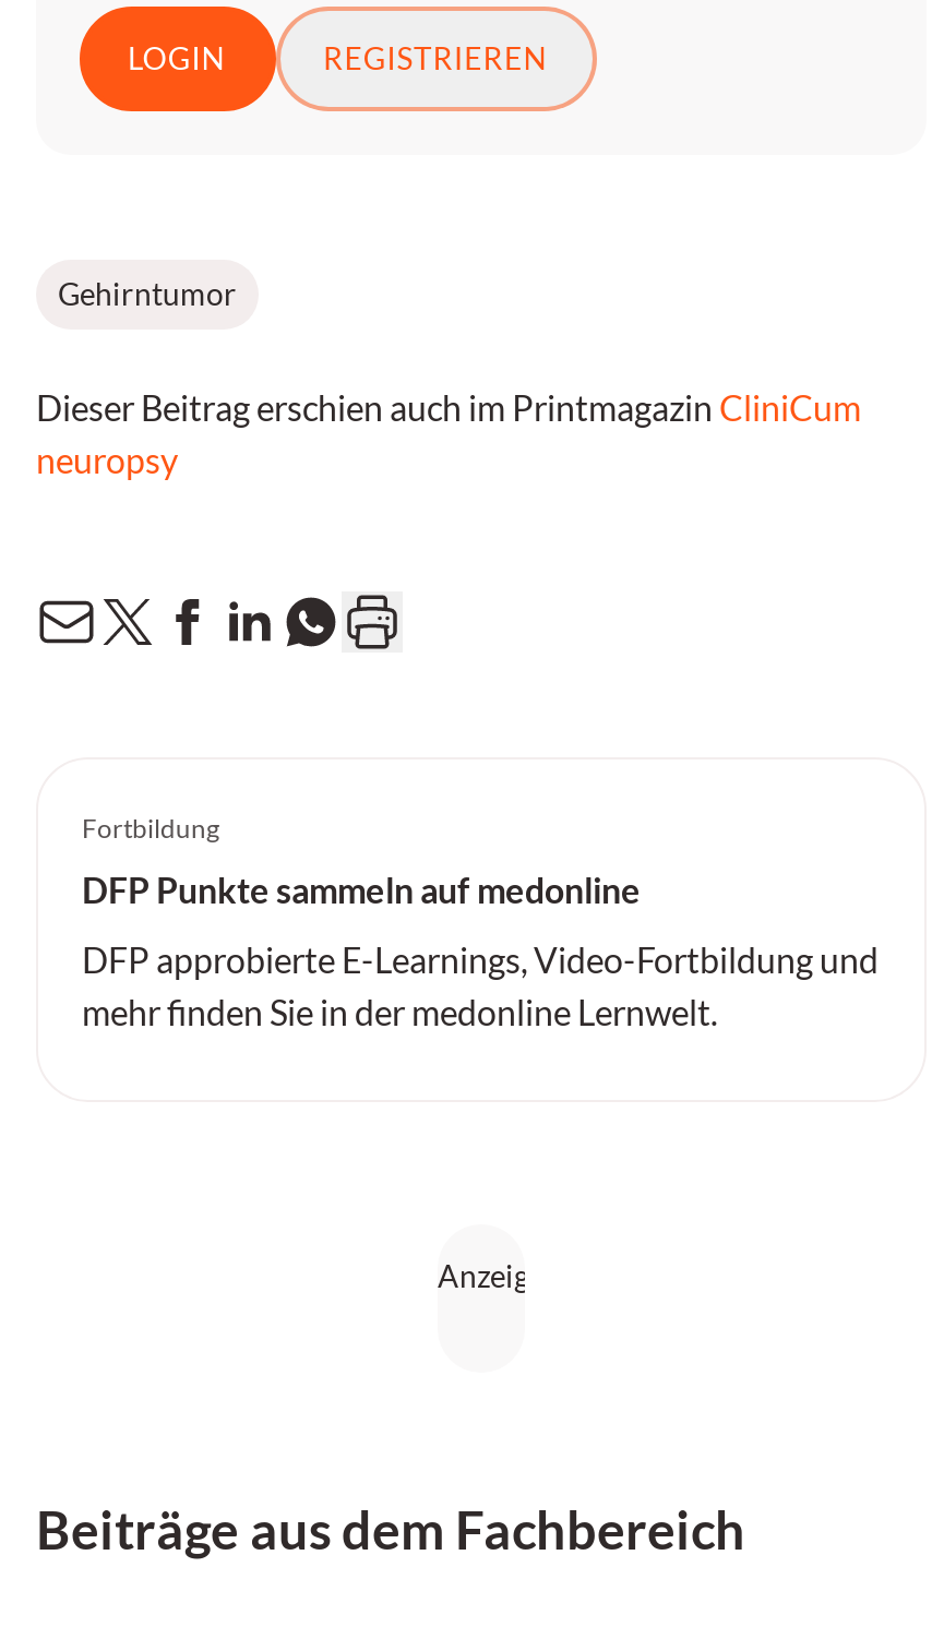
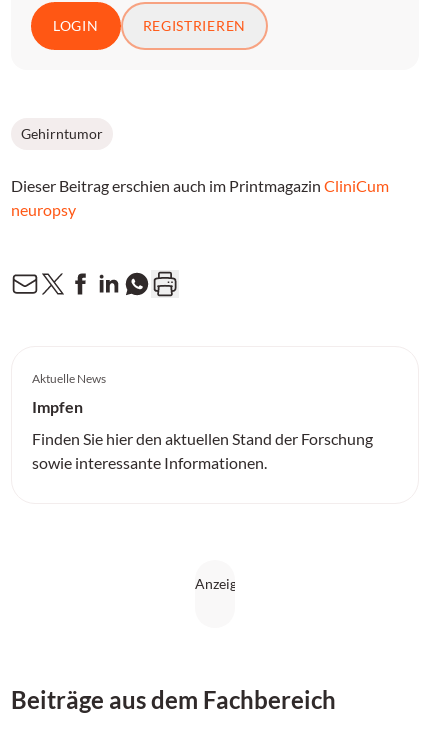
- Fortbildung
+ Aktuelle News

- DFP Punkte sammeln auf medonline
+ Impfen

- DFP approbierte E-Learnings, Video-Fortbildung und
- mehr finden Sie in der medonline Lernwelt.
+ Finden Sie hier den aktuellen Stand der Forschung
+ sowie interessante Informationen.
